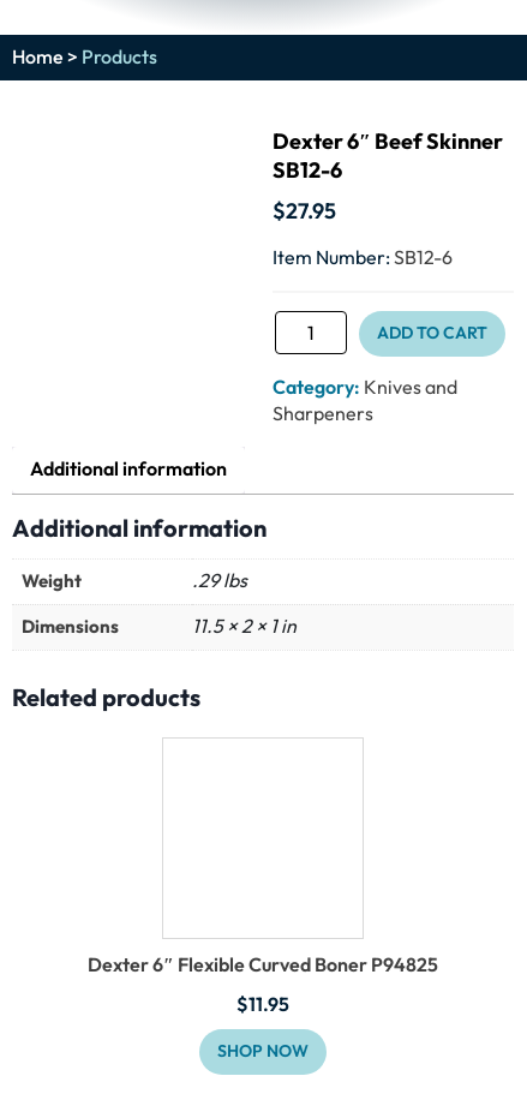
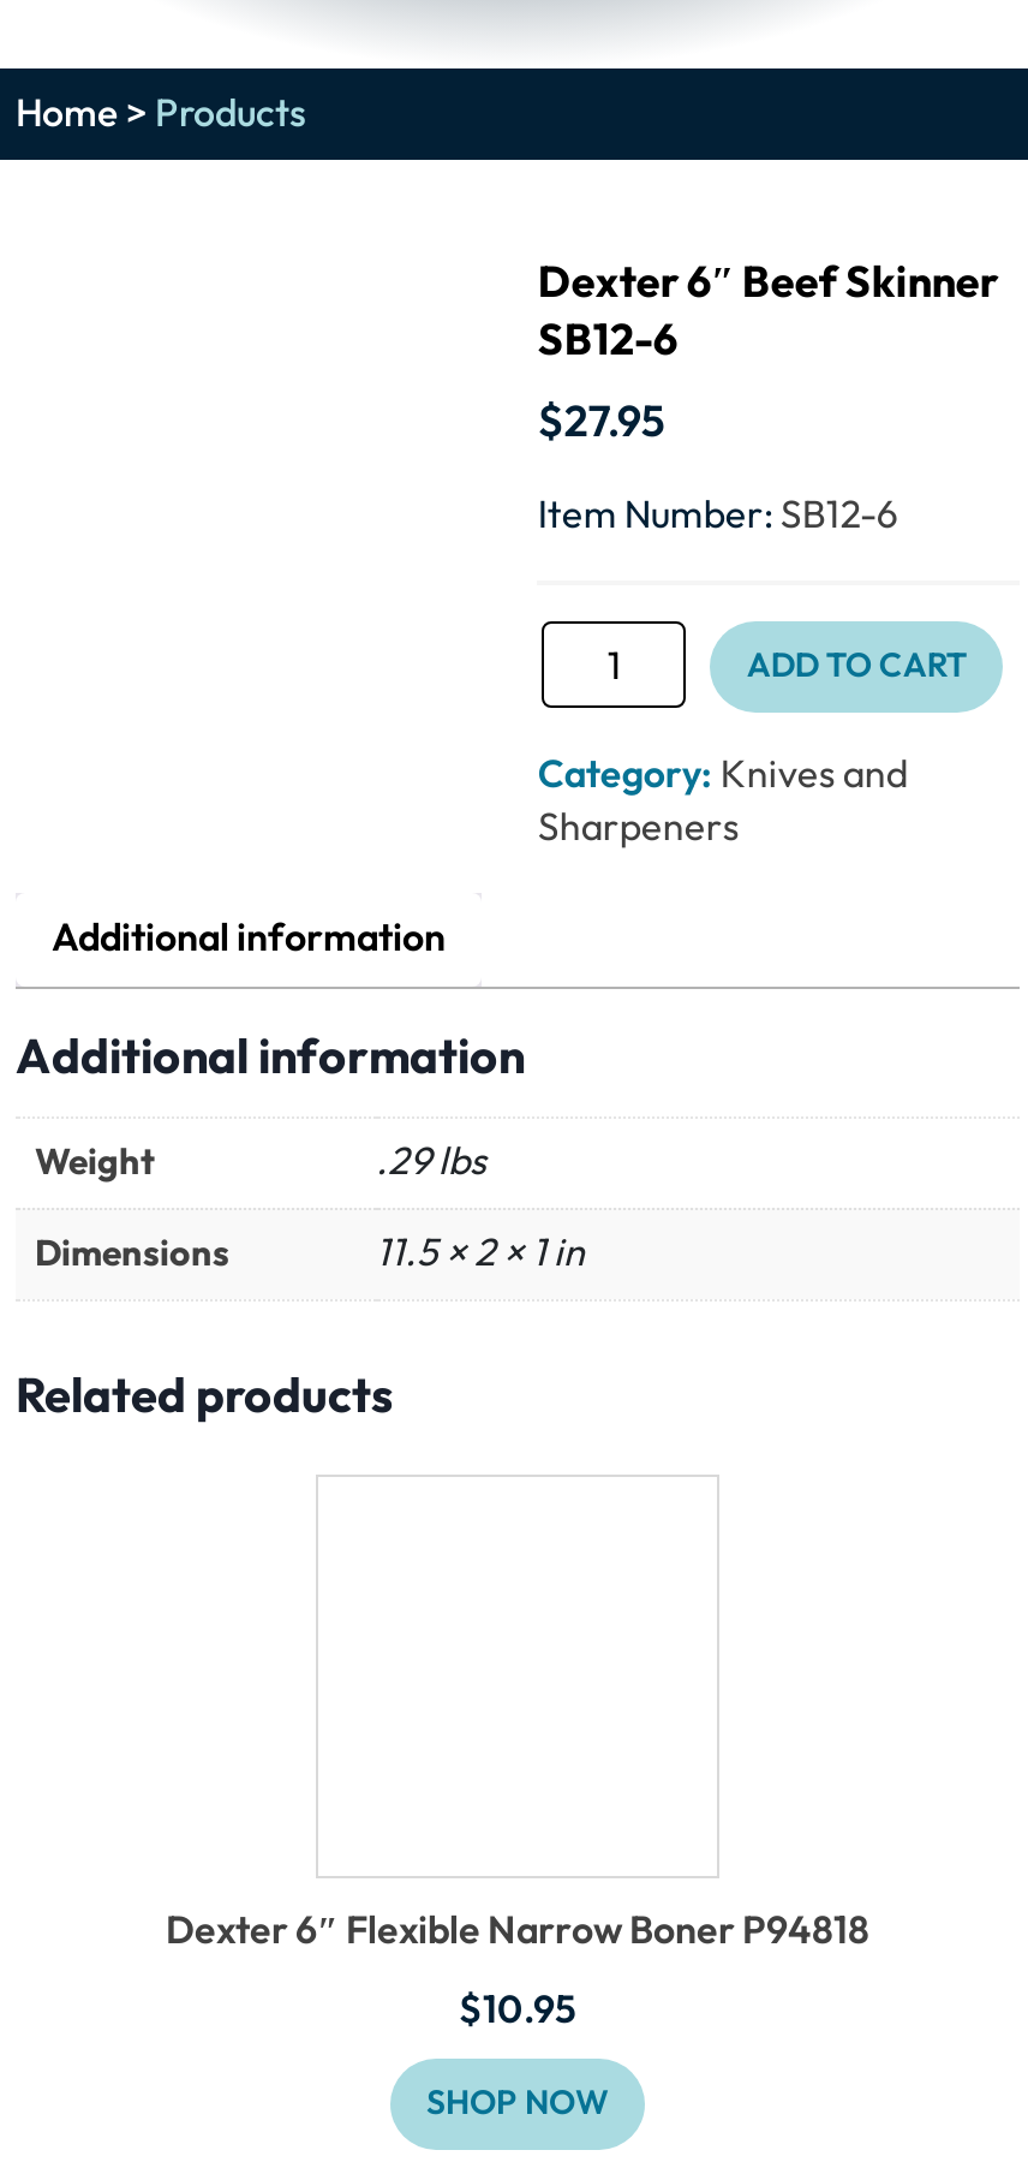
- Dexter 6″ Flexible Curved Boner P94825
+ Dexter 6″ Flexible Narrow Boner P94818

- $11.95
+ $10.95
